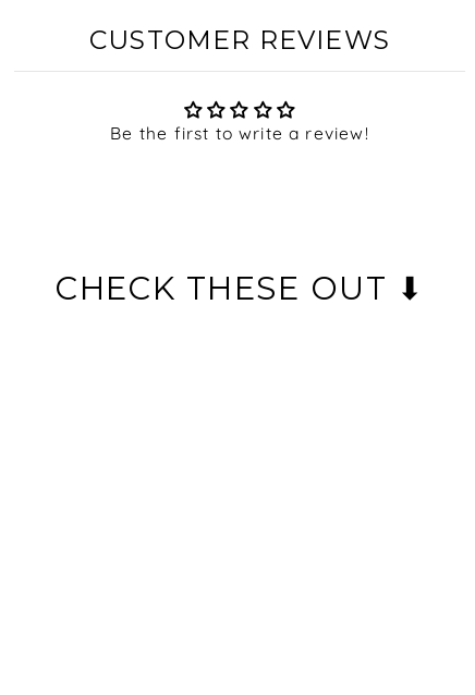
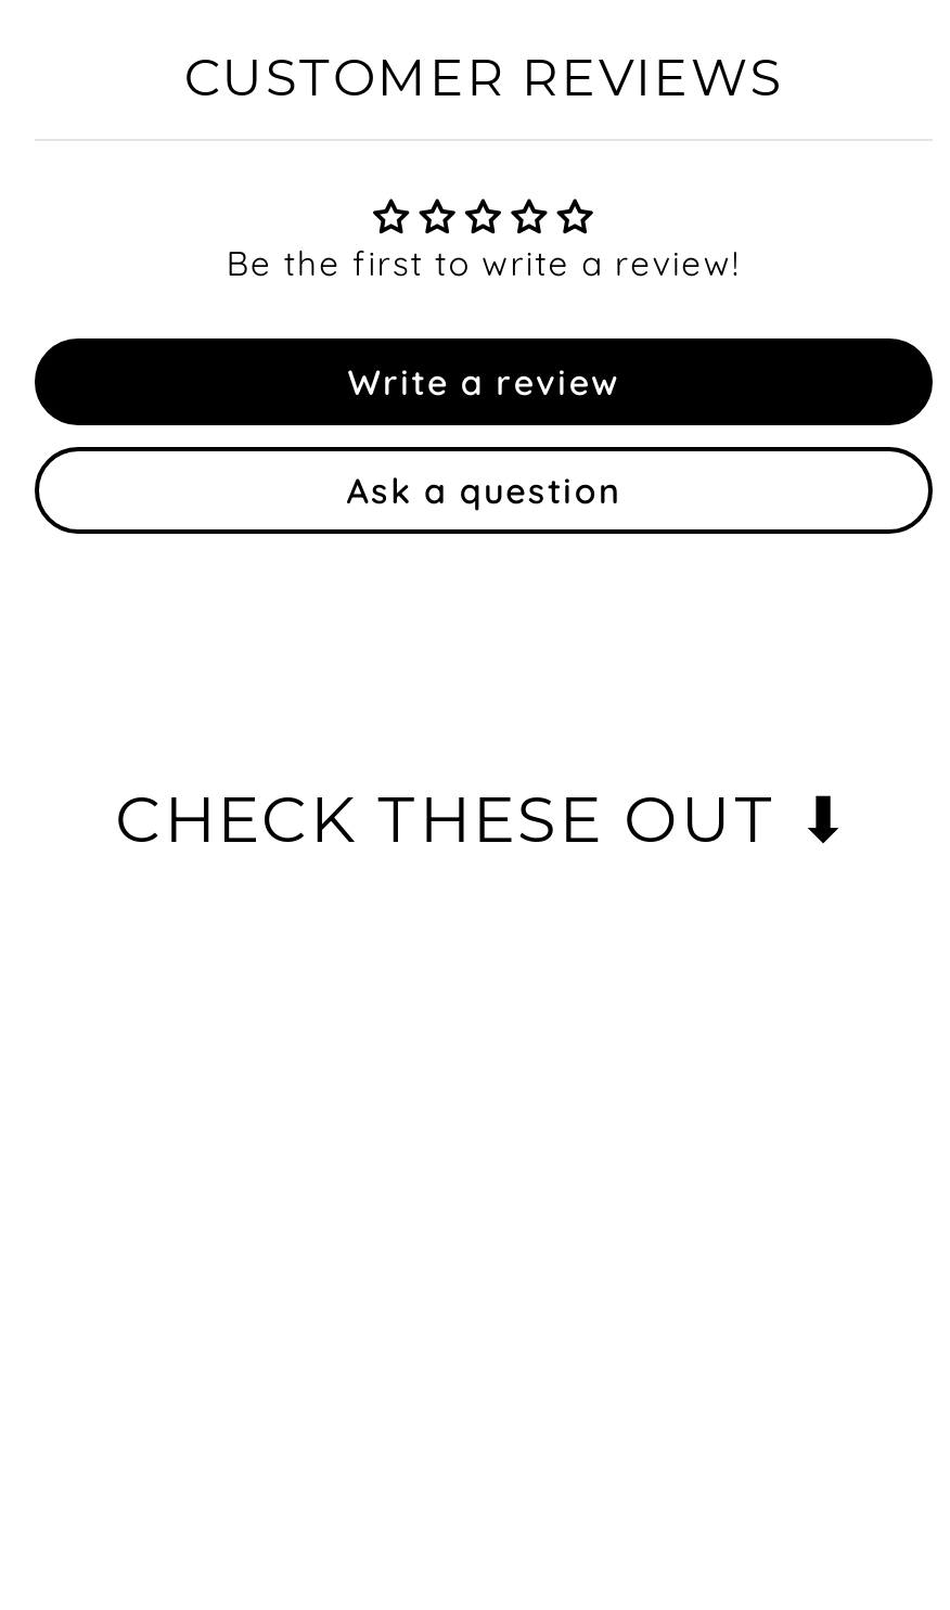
+ Write a review
+ Ask a question
